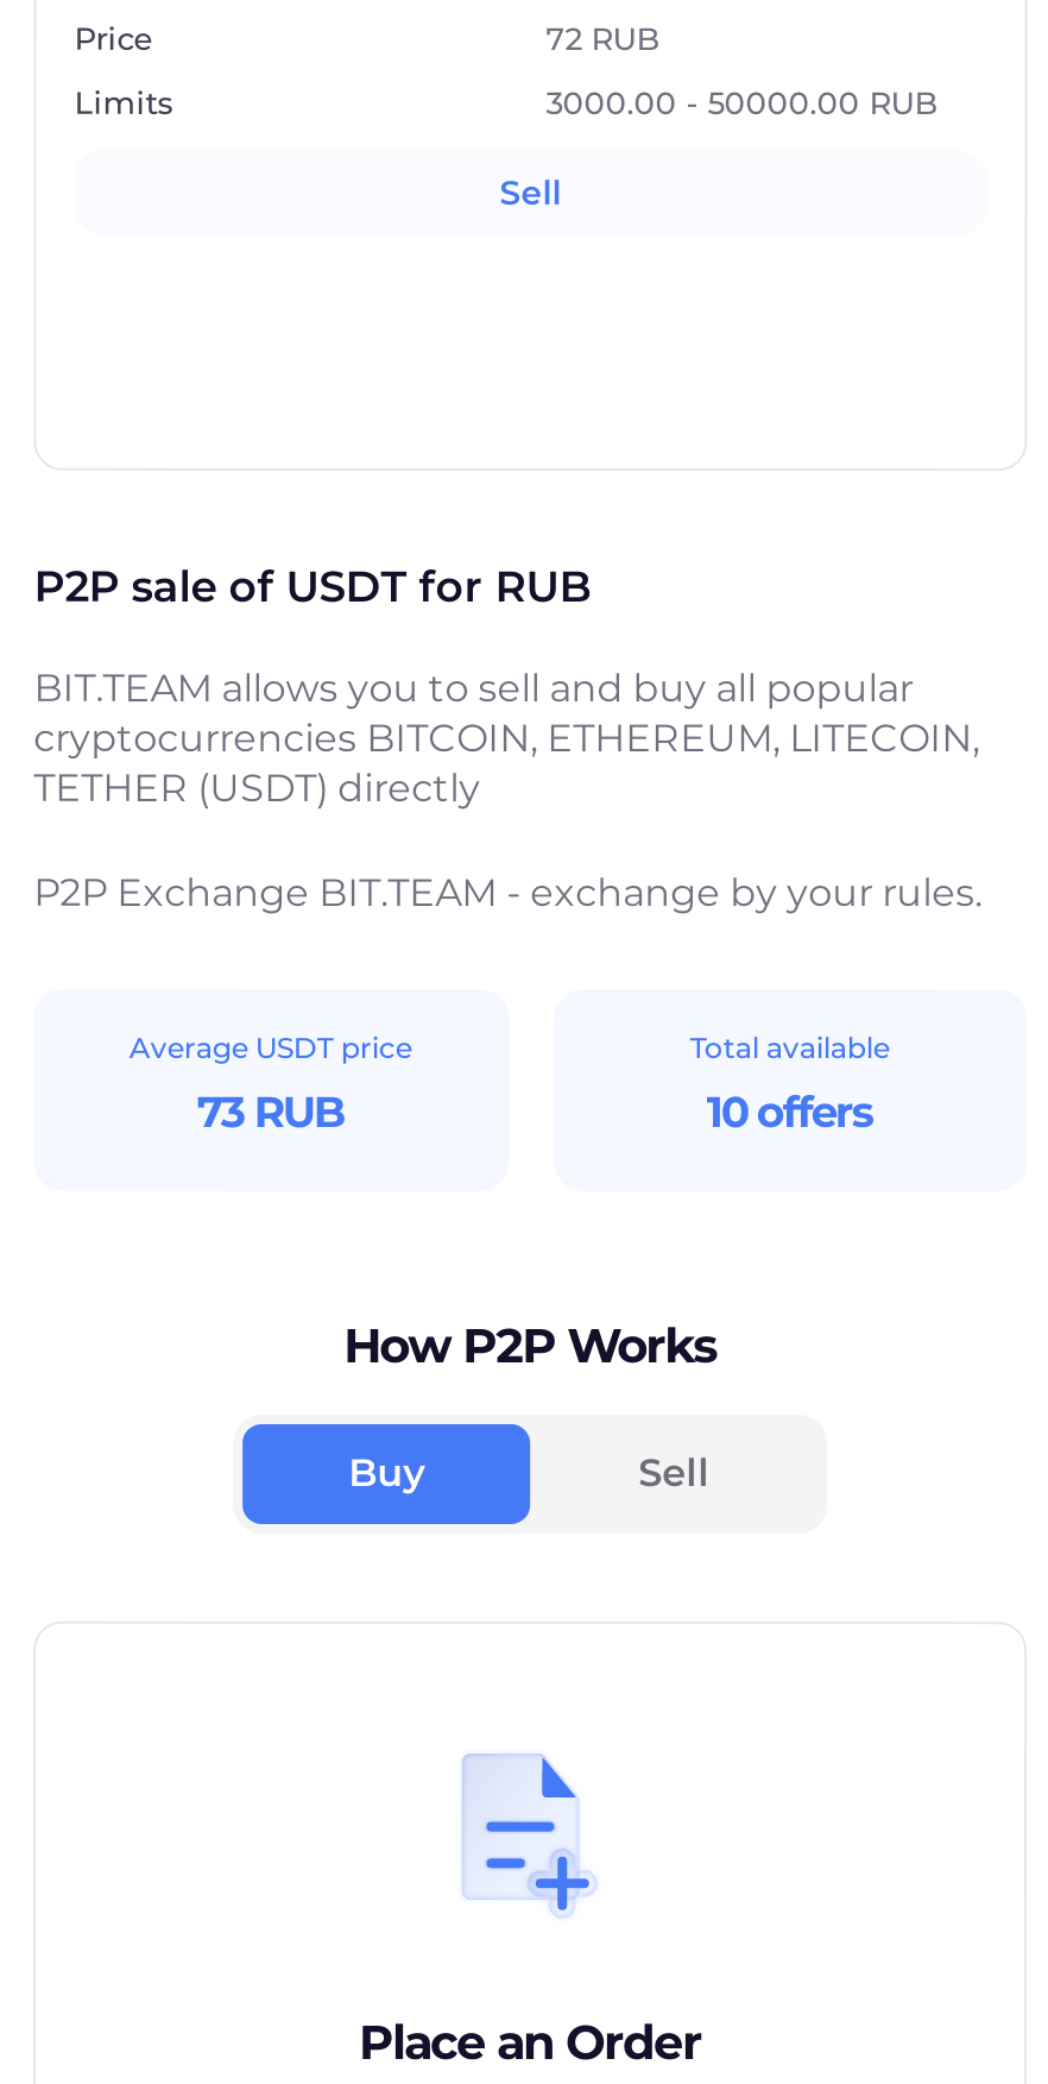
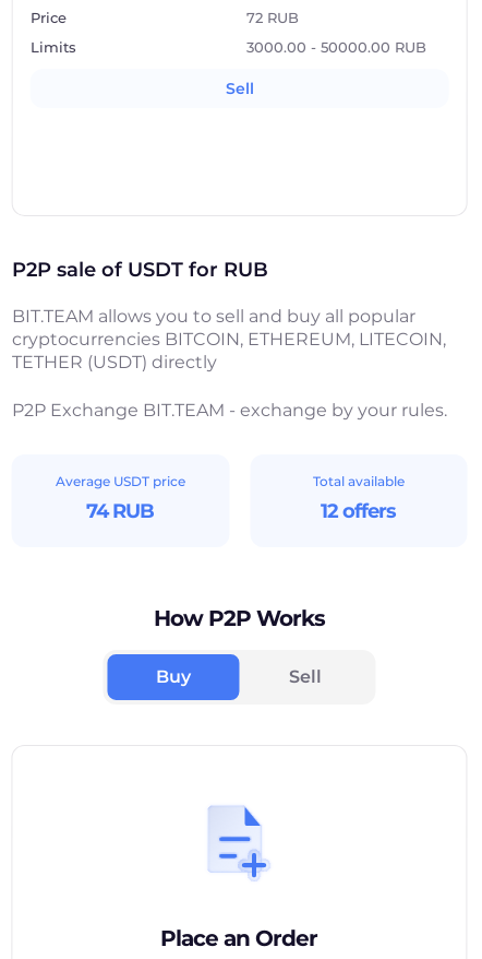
- 73 RUB
+ 74 RUB

- 10 offers
+ 12 offers
